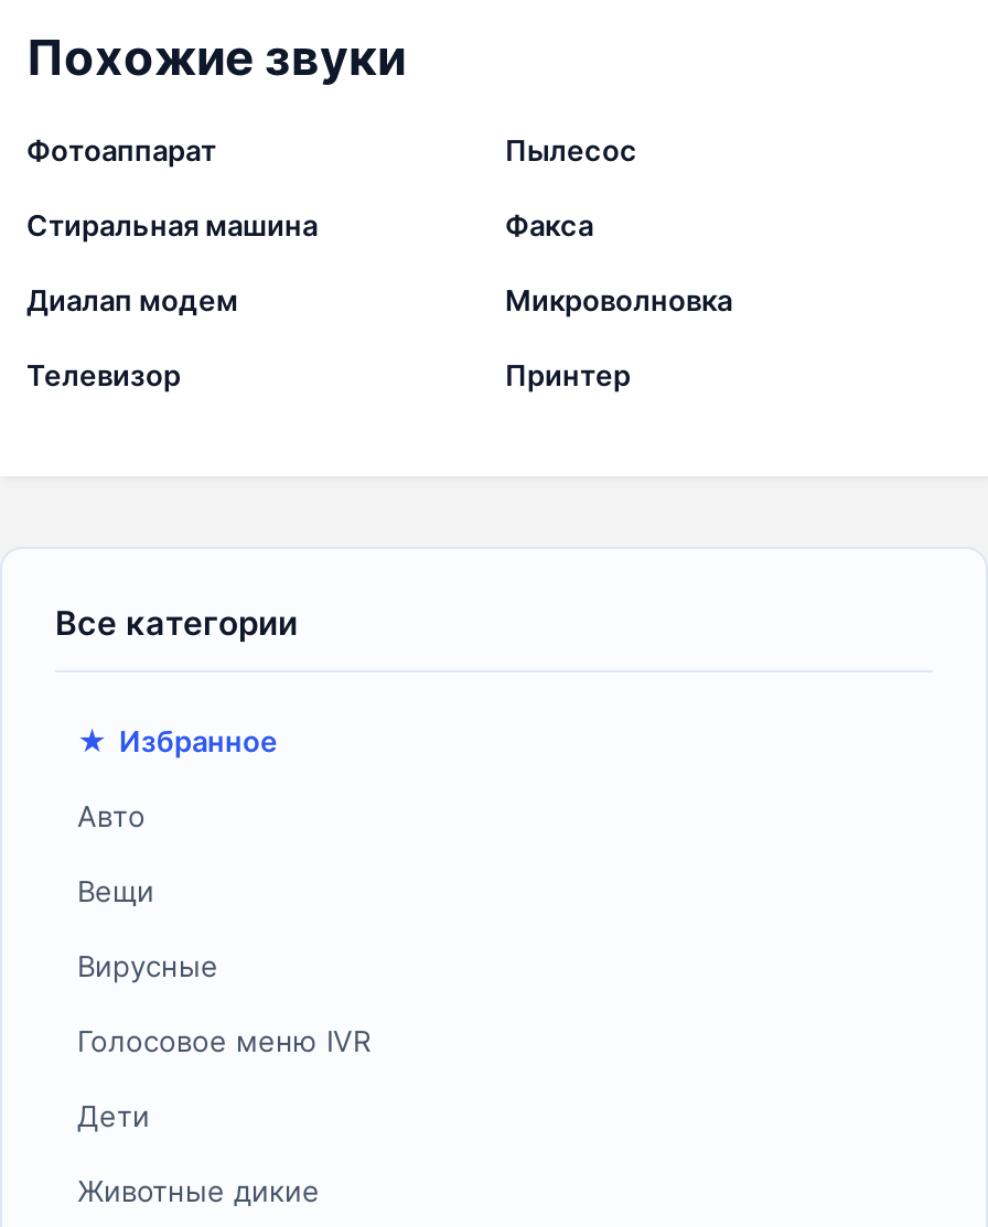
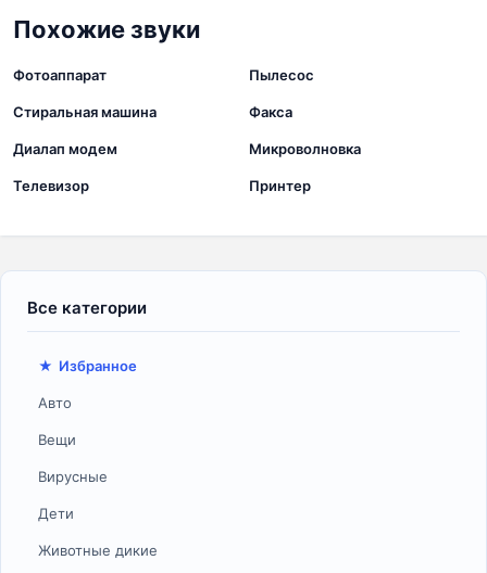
- Голосовое меню IVR
